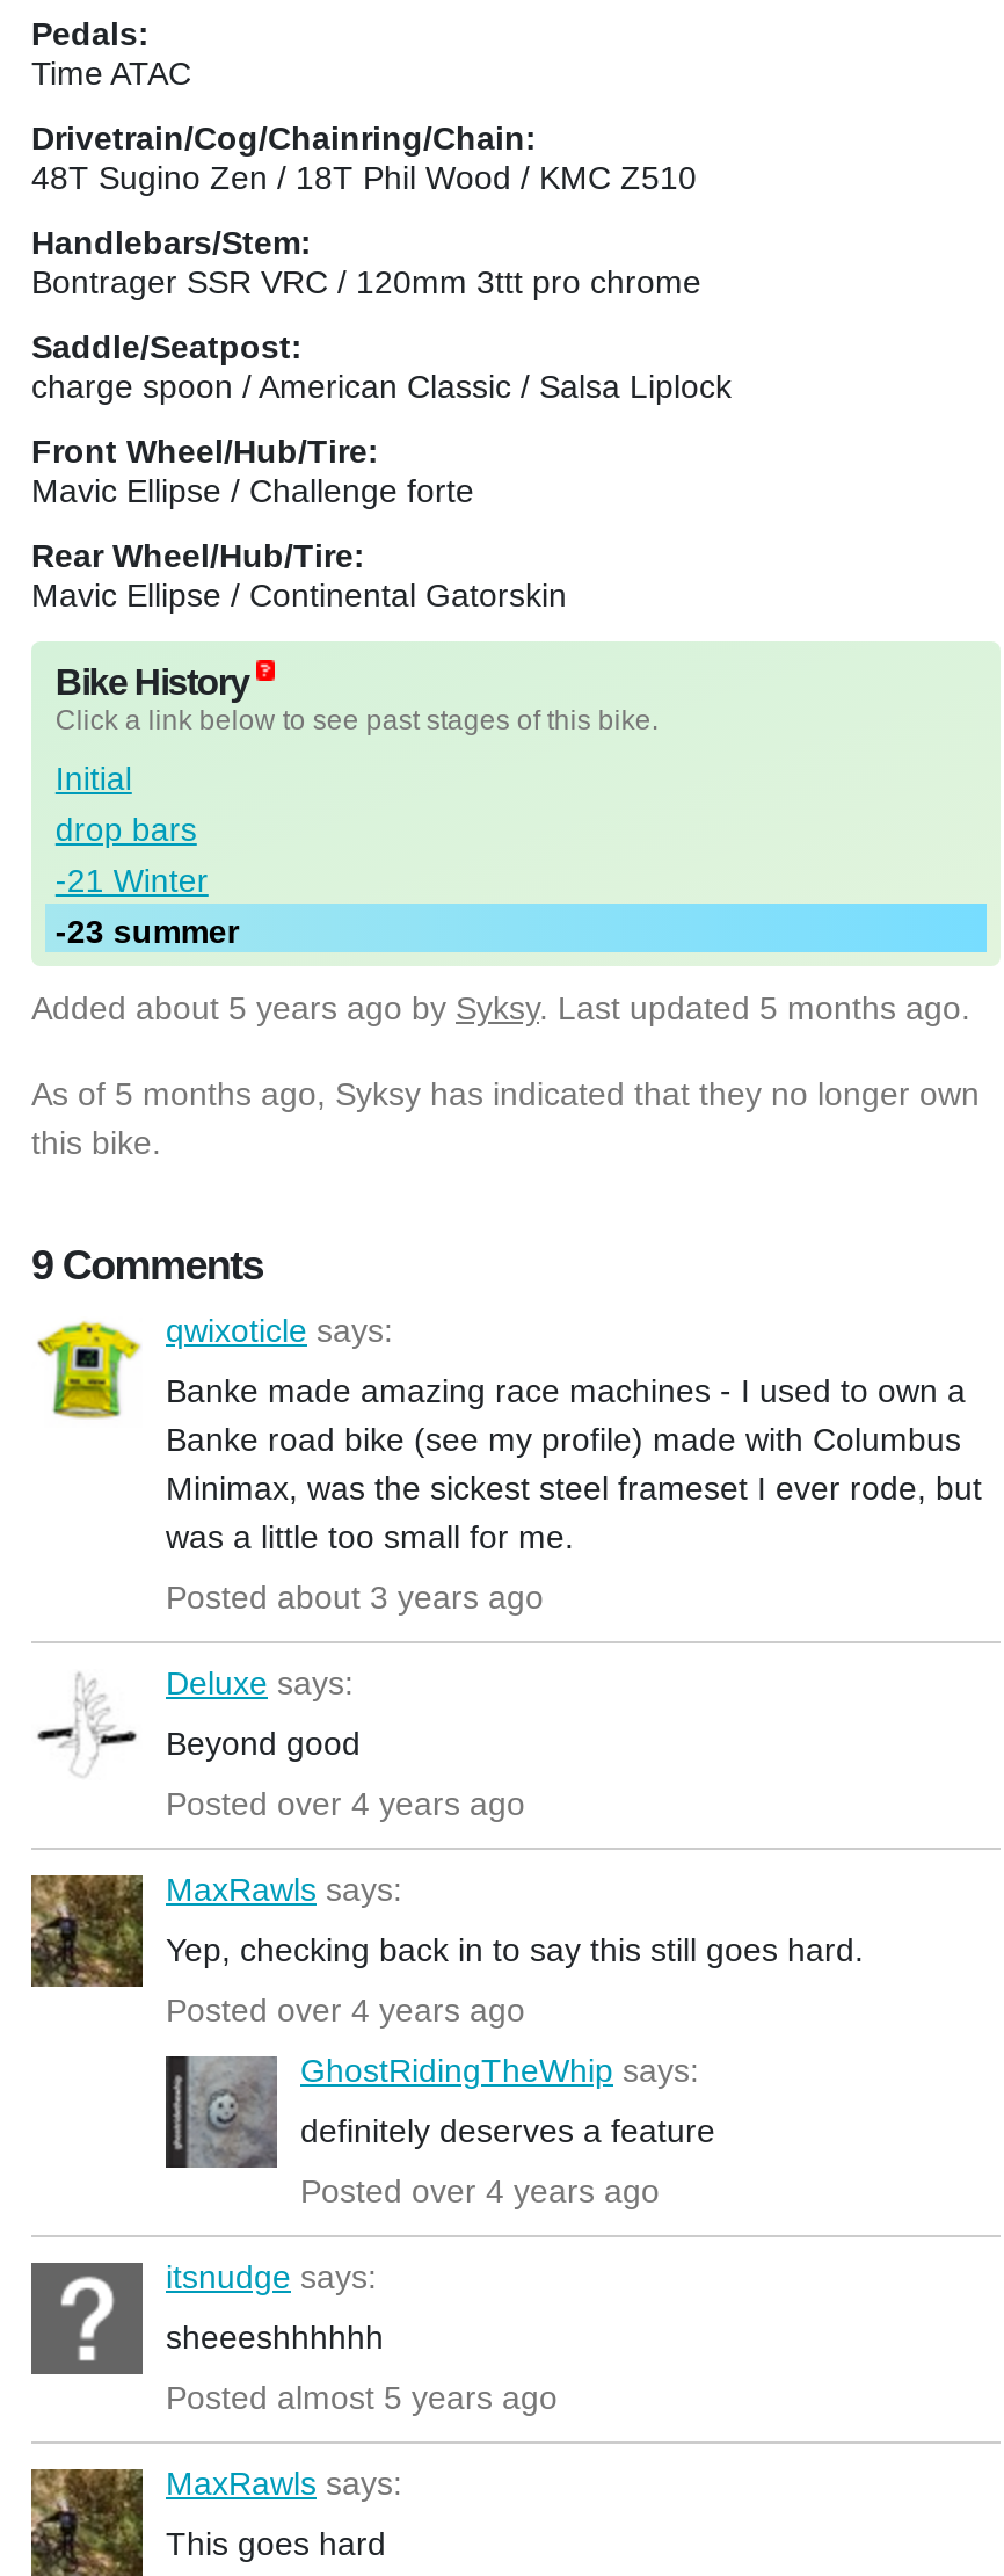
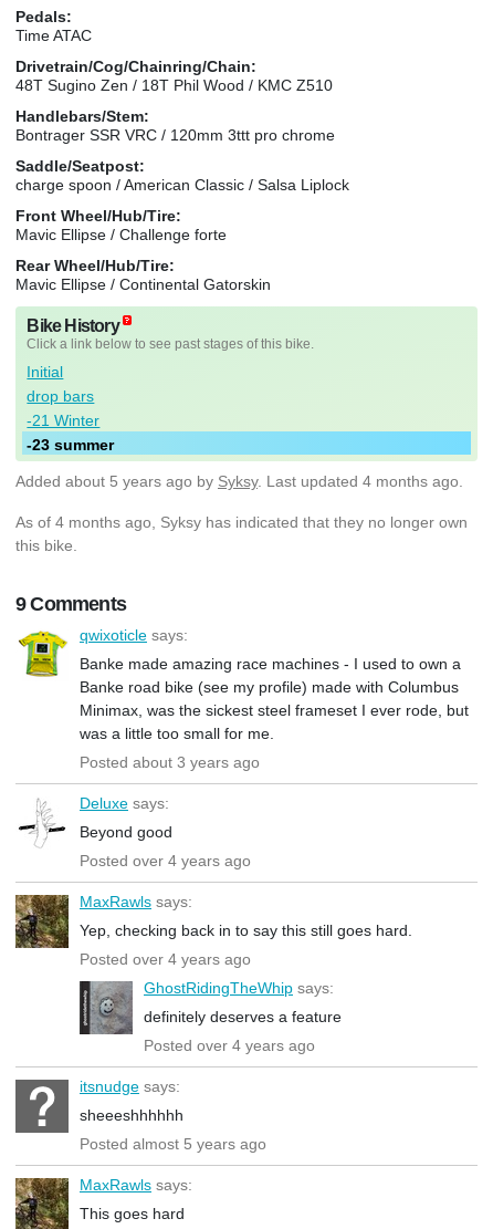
- Added about 5 years ago by Syksy. Last updated 5 months ago.
+ Added about 5 years ago by Syksy. Last updated 4 months ago.

- As of 5 months ago, Syksy has indicated that they no longer own
+ As of 4 months ago, Syksy has indicated that they no longer own
